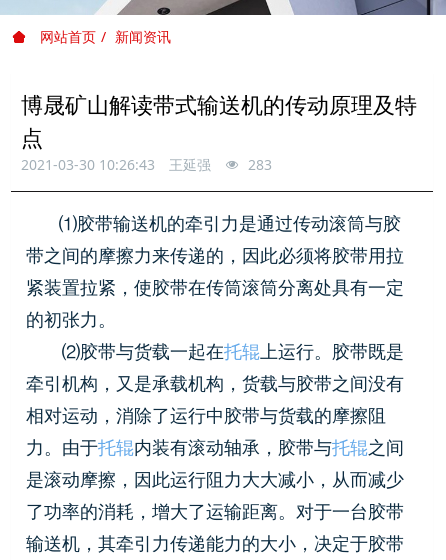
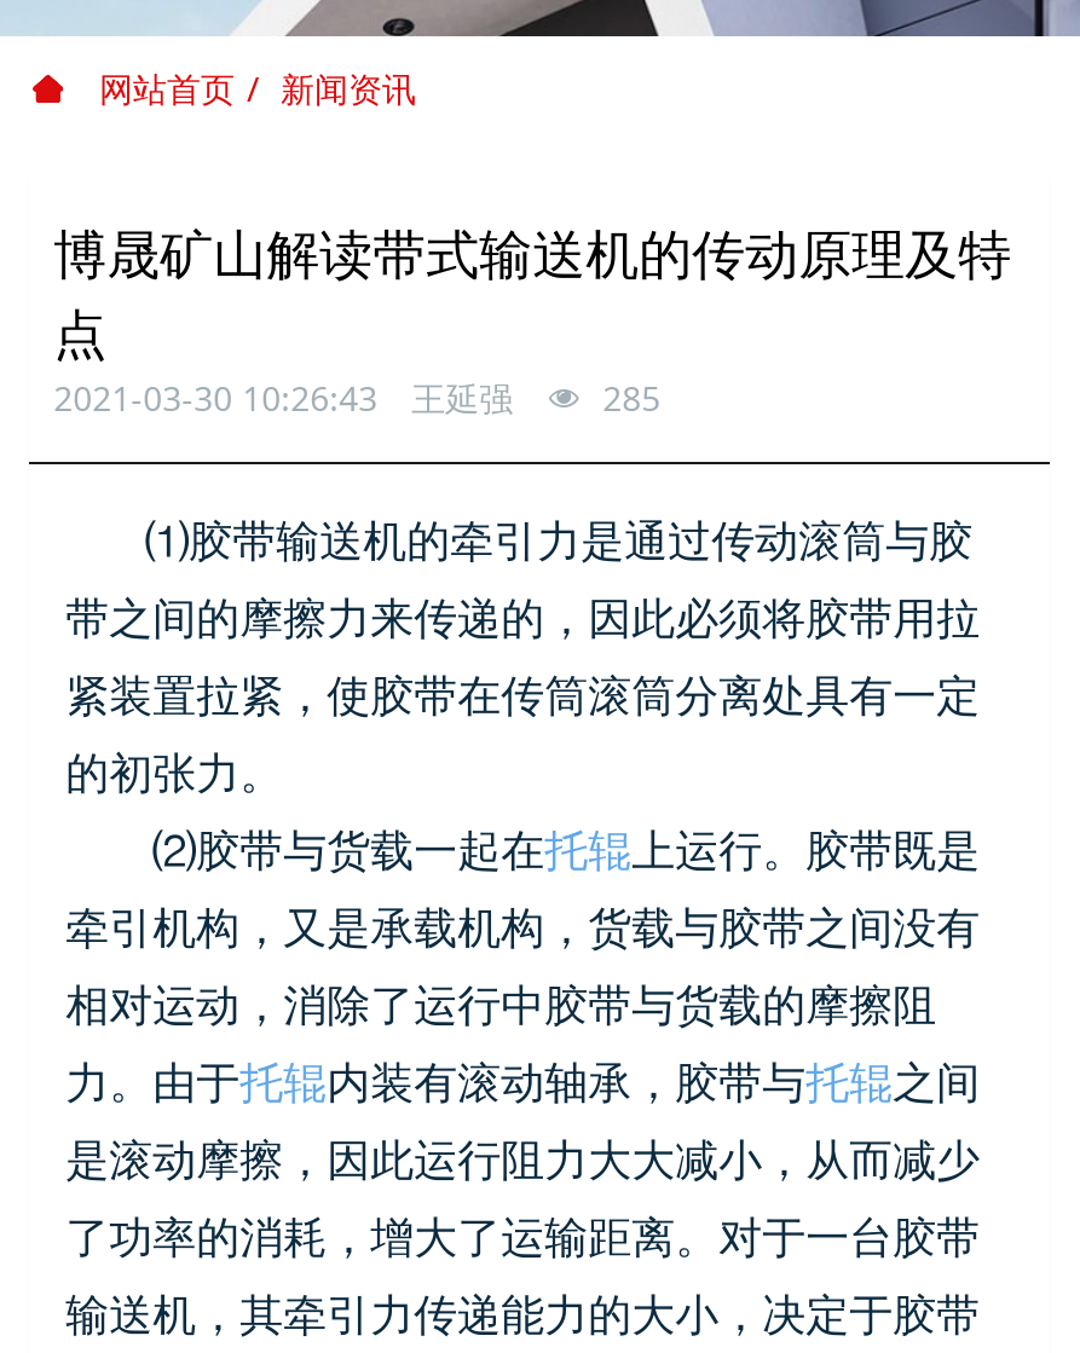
- 2021-03-30 10:26:43 王延强 283
+ 2021-03-30 10:26:43 王延强 285
